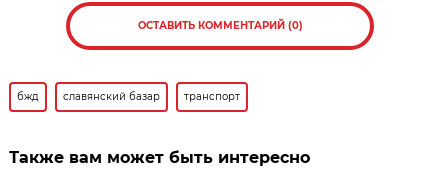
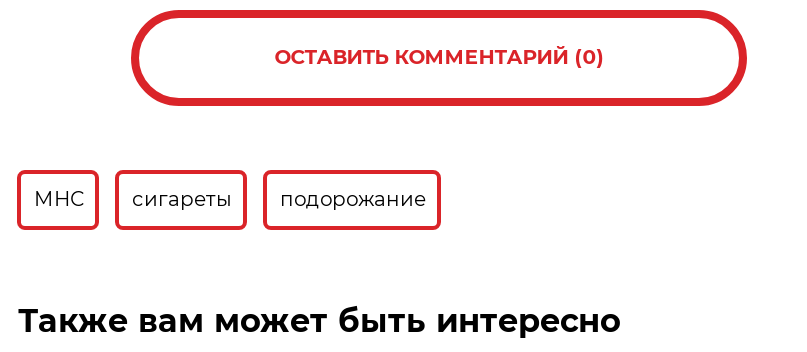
- бжд
- славянский базар
- транспорт
+ МНС
+ сигареты
+ подорожание
